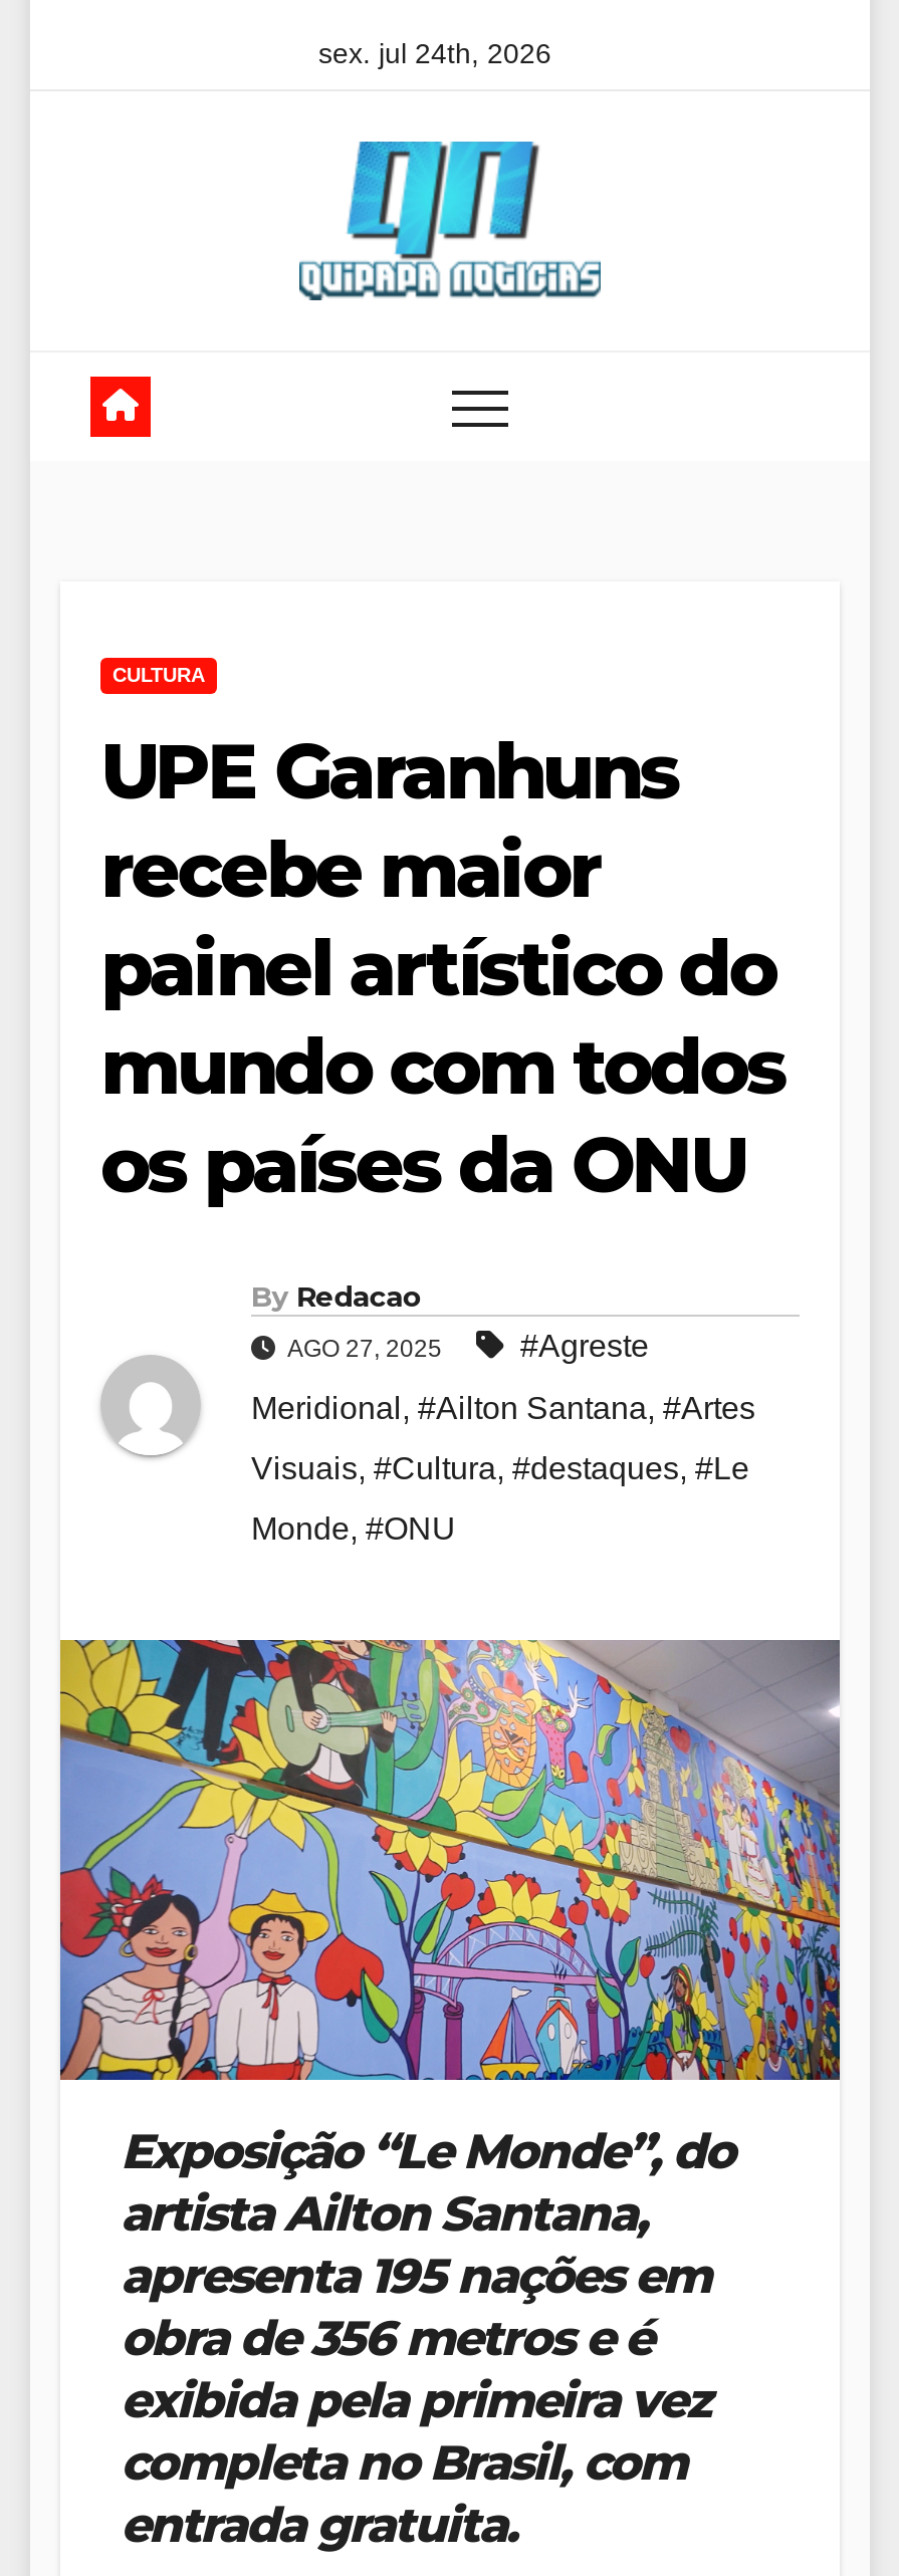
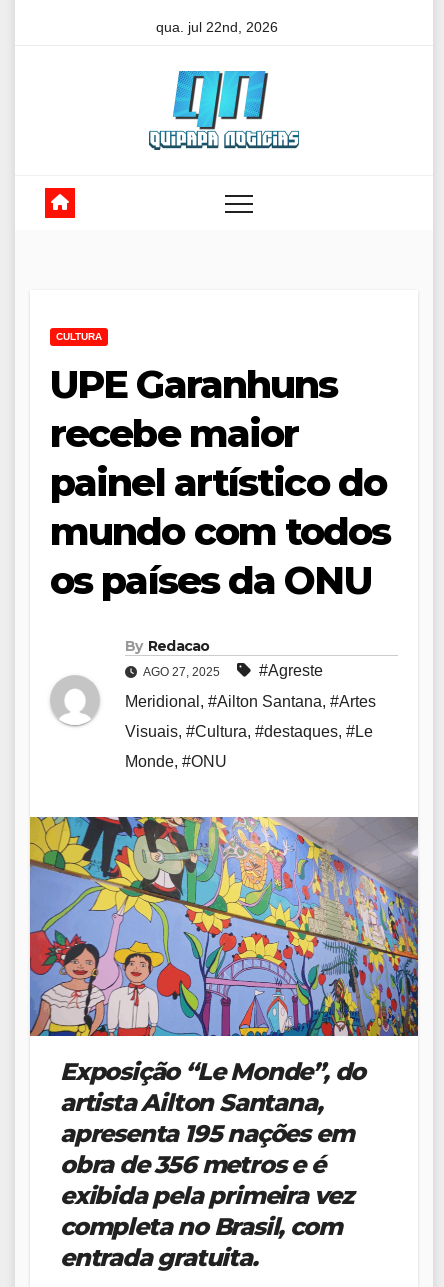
- sex. jul 24th, 2026
+ qua. jul 22nd, 2026
